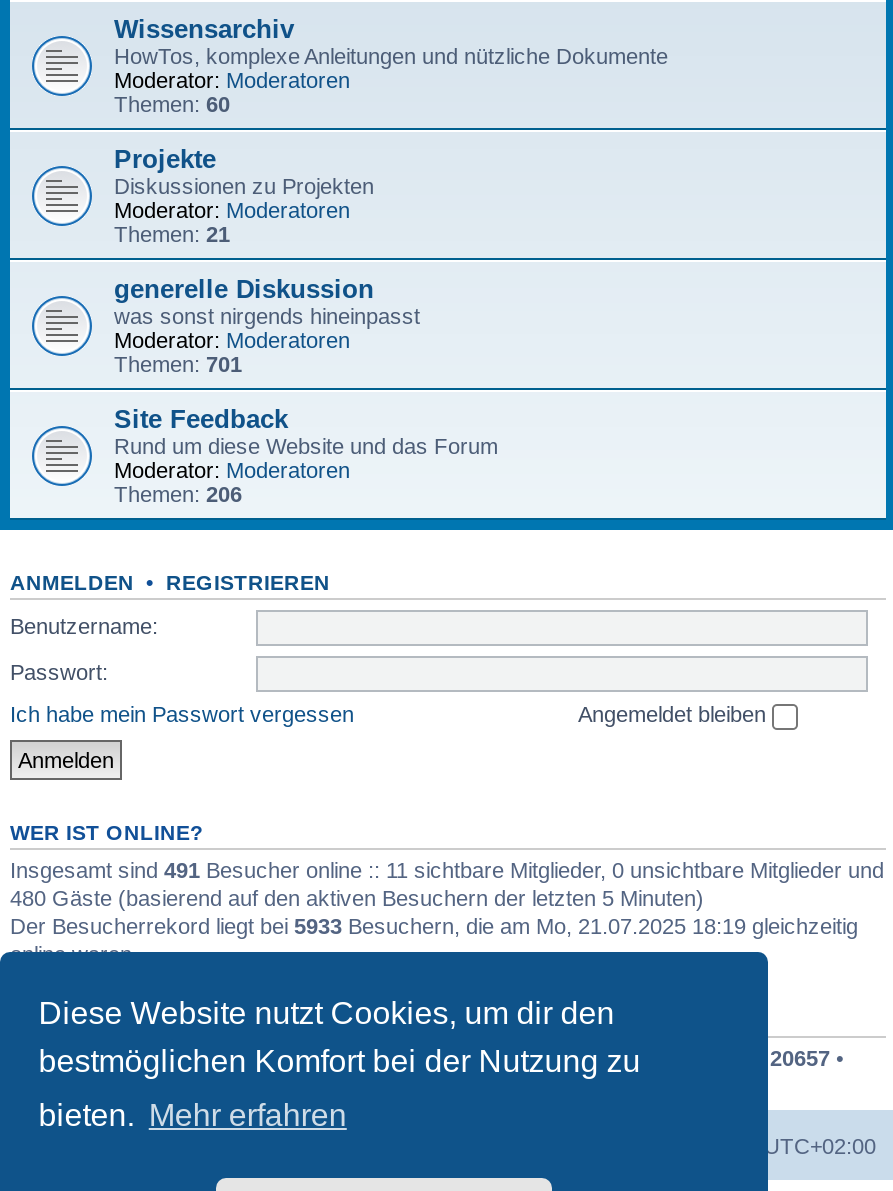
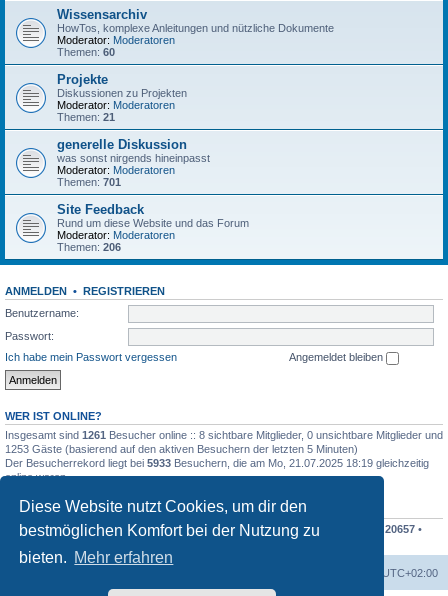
- Insgesamt sind 491 Besucher online :: 11 sichtbare Mitglieder, 0 unsichtbare Mitglieder und
+ Insgesamt sind 1261 Besucher online :: 8 sichtbare Mitglieder, 0 unsichtbare Mitglieder und

- 480 Gäste (basierend auf den aktiven Besuchern der letzten 5 Minuten)
+ 1253 Gäste (basierend auf den aktiven Besuchern der letzten 5 Minuten)
